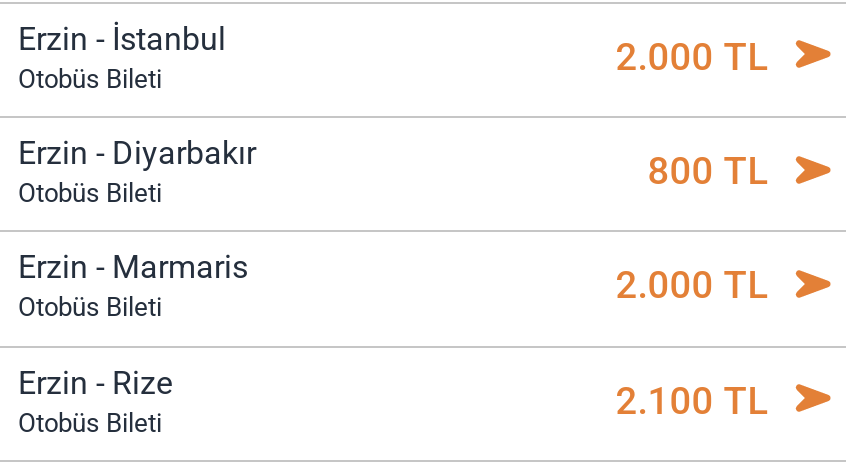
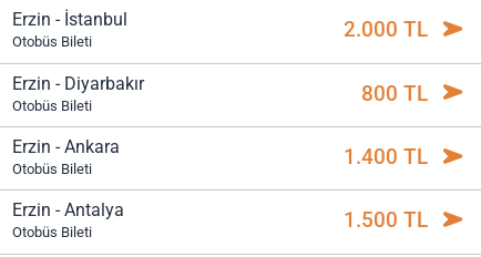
- Erzin - Marmaris
+ Erzin - Ankara

- 2.000 TL
+ 1.400 TL

- Erzin - Rize
+ Erzin - Antalya

- 2.100 TL
+ 1.500 TL
